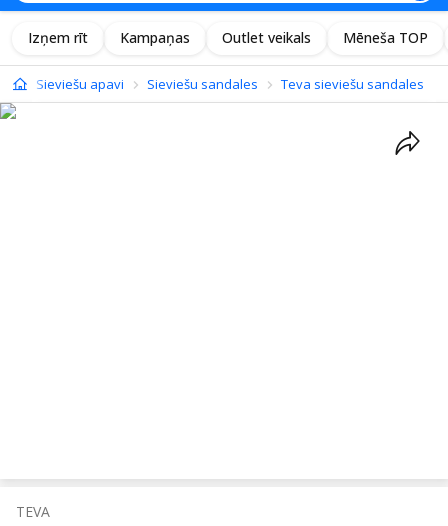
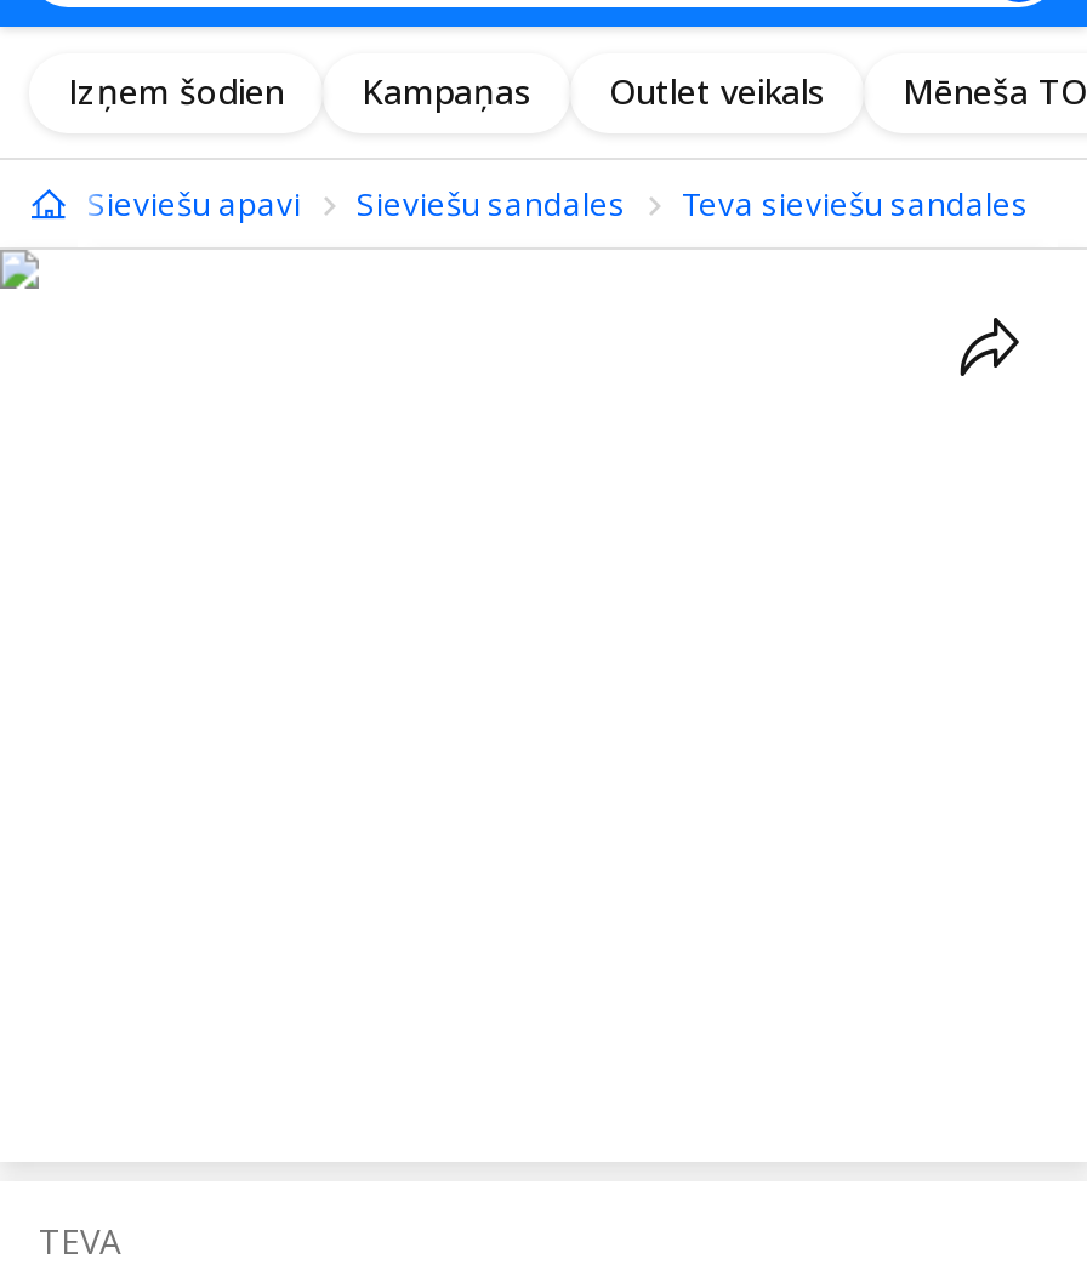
- Izņem rīt
+ Izņem šodien
